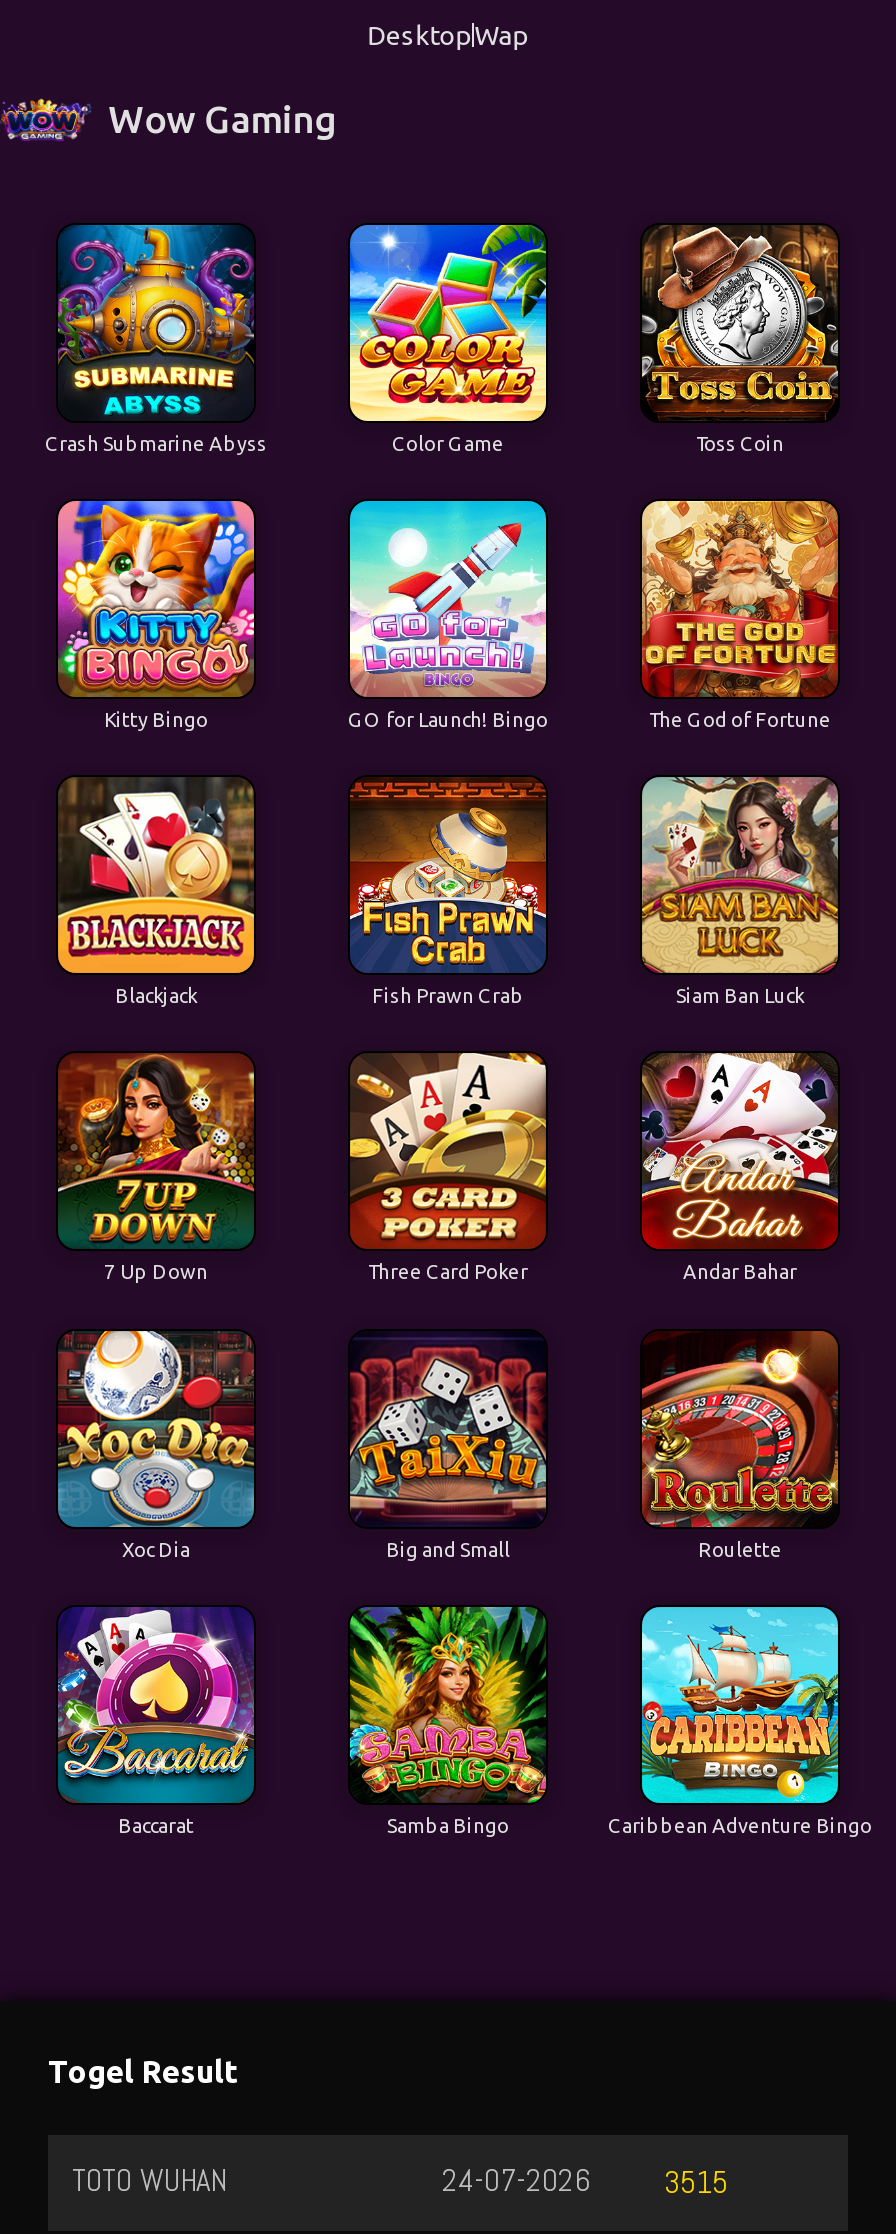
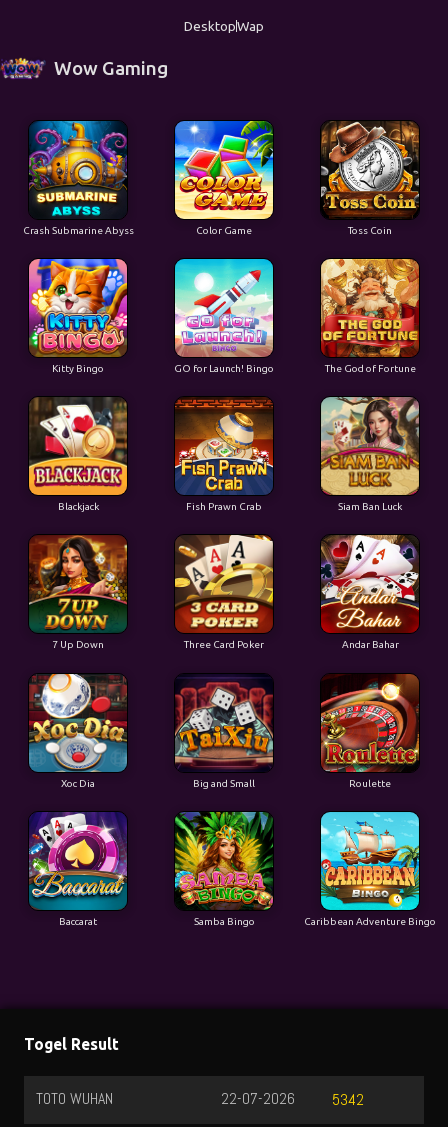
- 24-07-2026
+ 22-07-2026

- 3515
+ 5342
